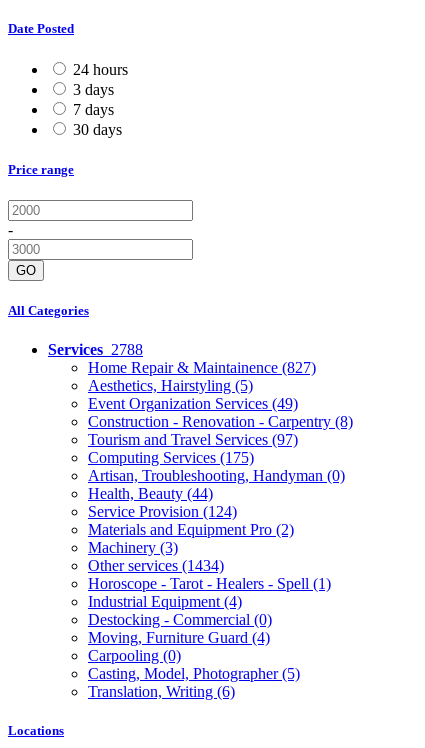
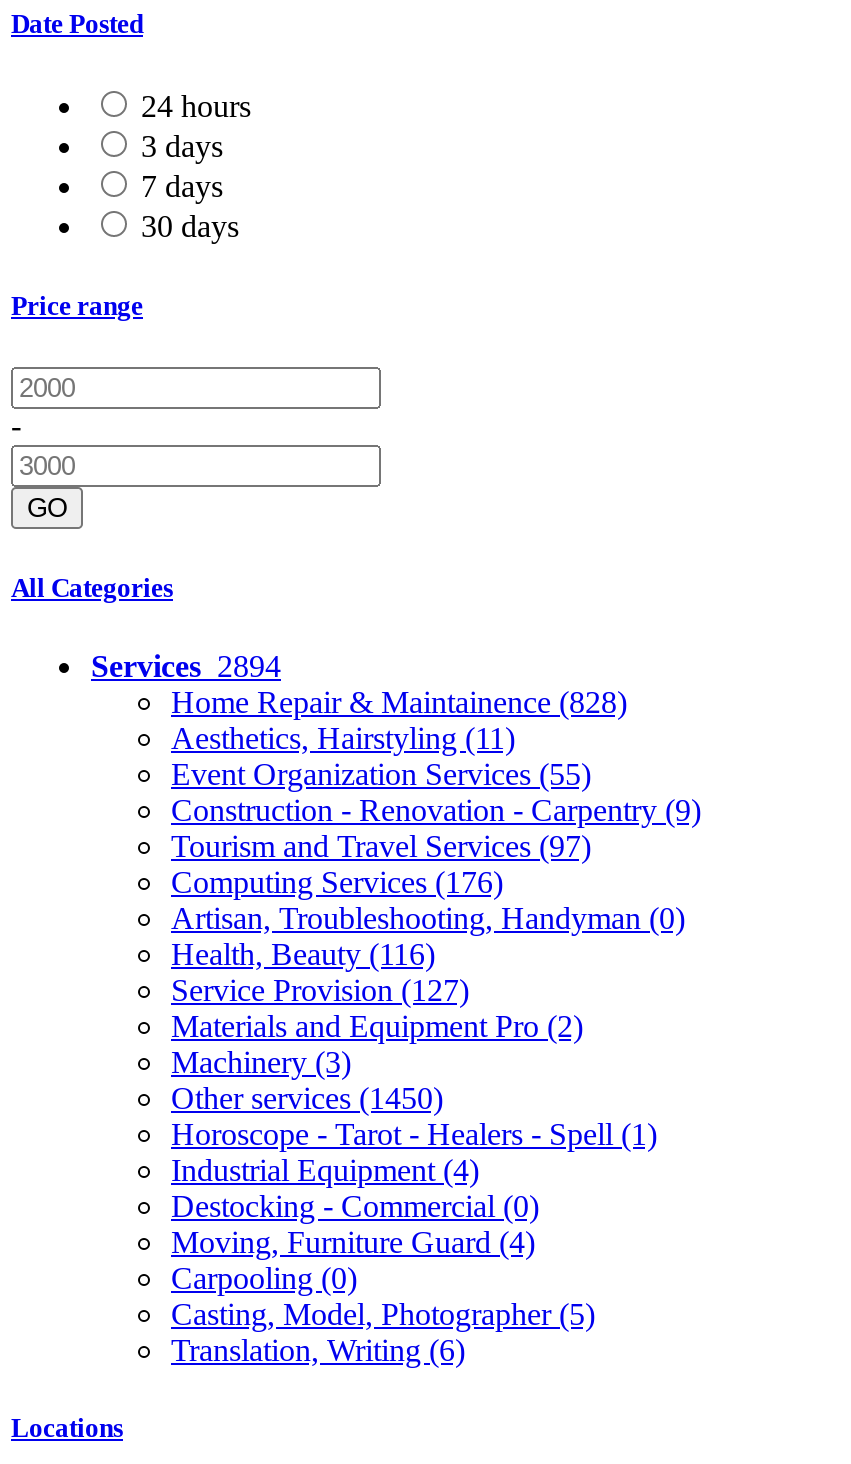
- Services 2788
+ Services 2894

- Home Repair & Maintainence (827)
+ Home Repair & Maintainence (828)

- Aesthetics, Hairstyling (5)
+ Aesthetics, Hairstyling (11)

- Event Organization Services (49)
+ Event Organization Services (55)

- Construction - Renovation - Carpentry (8)
+ Construction - Renovation - Carpentry (9)

- Computing Services (175)
+ Computing Services (176)

- Health, Beauty (44)
+ Health, Beauty (116)

- Service Provision (124)
+ Service Provision (127)

- Other services (1434)
+ Other services (1450)
